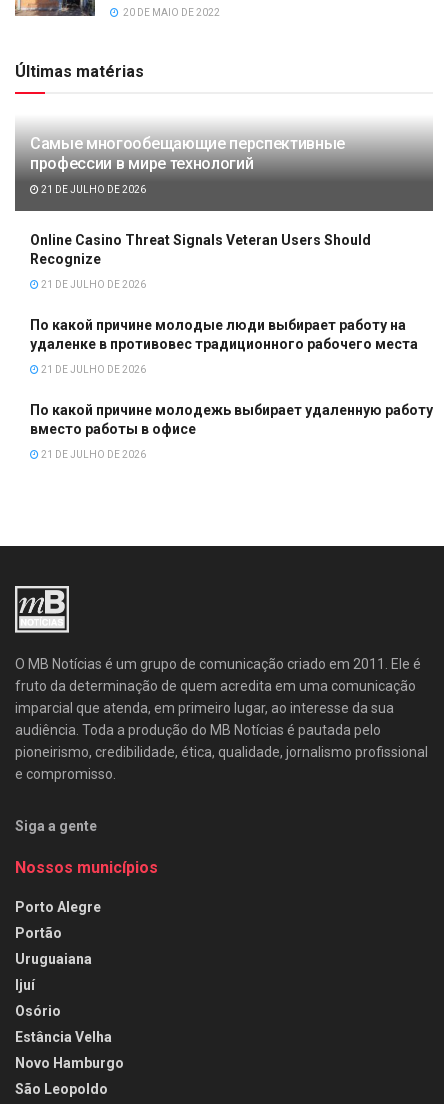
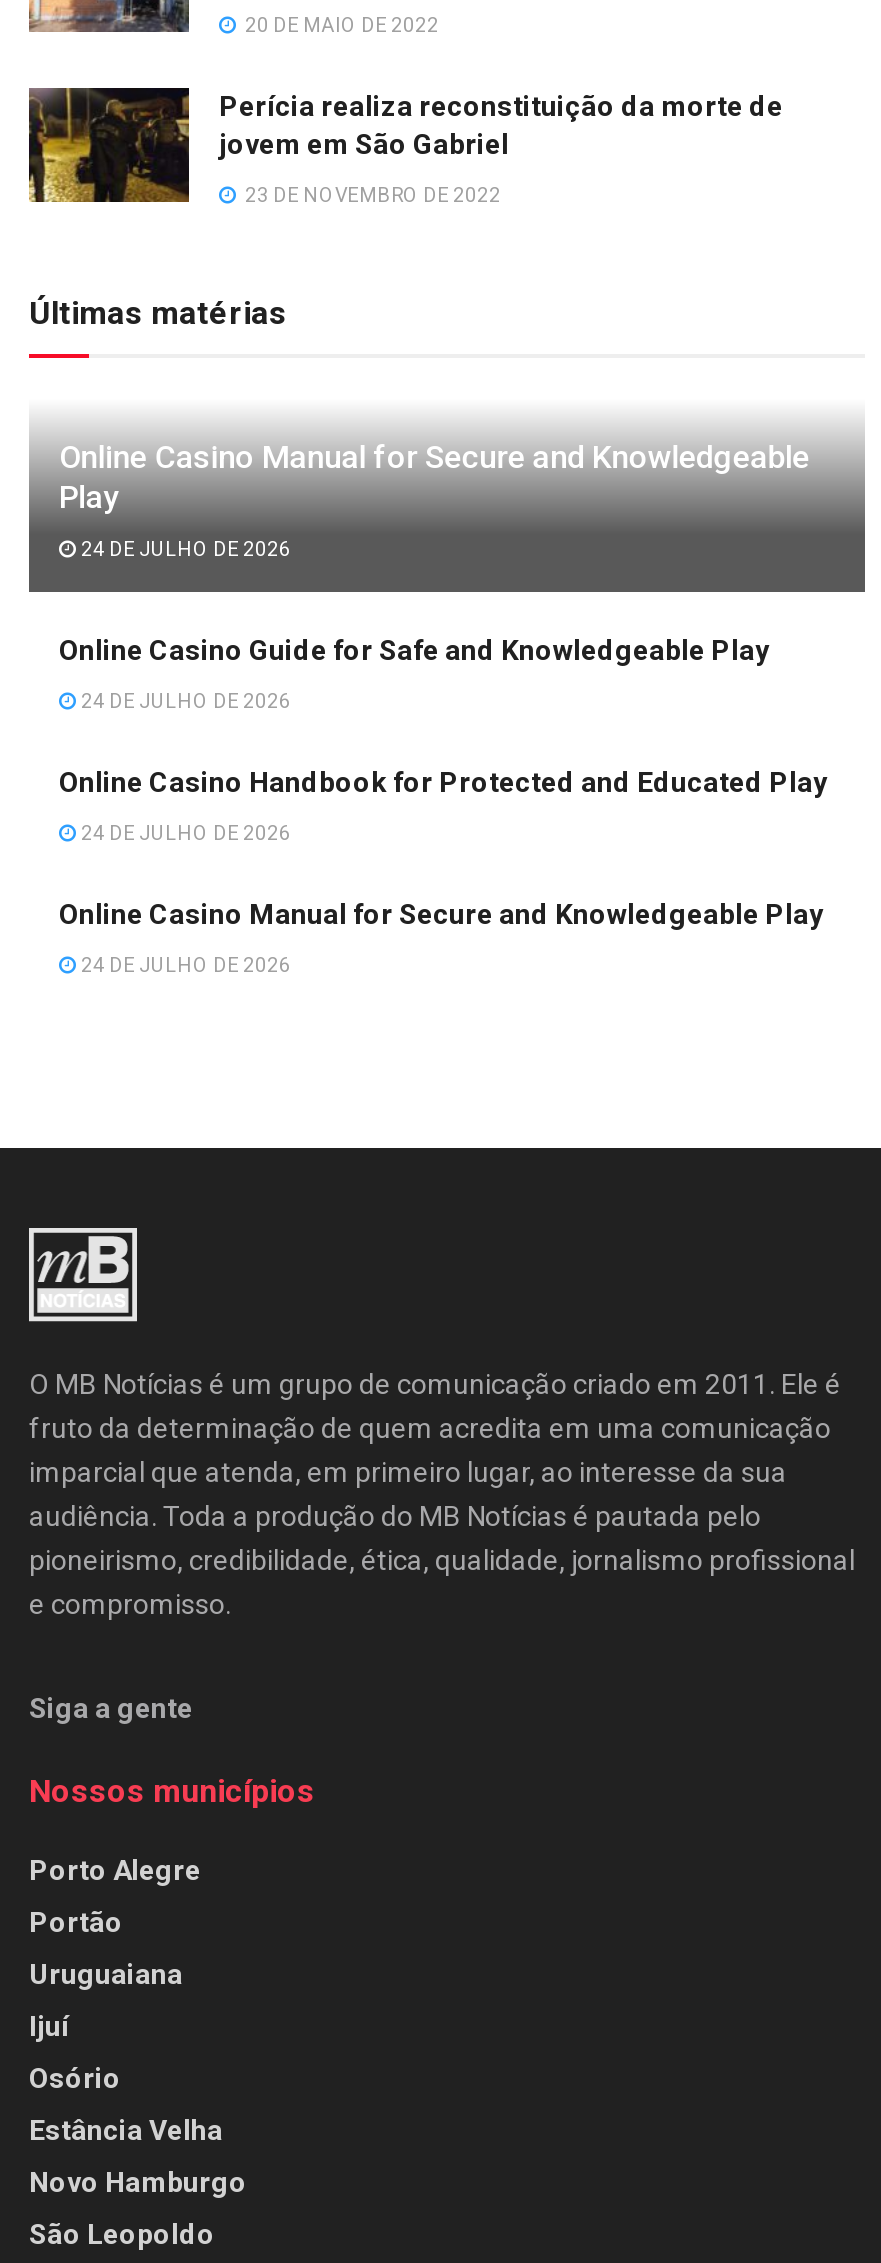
+ [image]
+ Perícia realiza reconstituição da morte de
+ jovem em São Gabriel
+ 23 DE NOVEMBRO DE 2022

moved down: Últimas matérias

- Самые многообещающие перспективные
- профессии в мире технологий
+ Online Casino Manual for Secure and Knowledgeable
+ Play

- 21 DE JULHO DE 2026
+ 24 DE JULHO DE 2026

- Online Casino Threat Signals Veteran Users Should
- Recognize
+ Online Casino Guide for Safe and Knowledgeable Play

- 21 DE JULHO DE 2026
+ 24 DE JULHO DE 2026

- По какой причине молодые люди выбирает работу на
- удаленке в противовес традиционного рабочего места
+ Online Casino Handbook for Protected and Educated Play

- 21 DE JULHO DE 2026
+ 24 DE JULHO DE 2026

- По какой причине молодежь выбирает удаленную работу
- вместо работы в офисе
+ Online Casino Manual for Secure and Knowledgeable Play

- 21 DE JULHO DE 2026
+ 24 DE JULHO DE 2026
